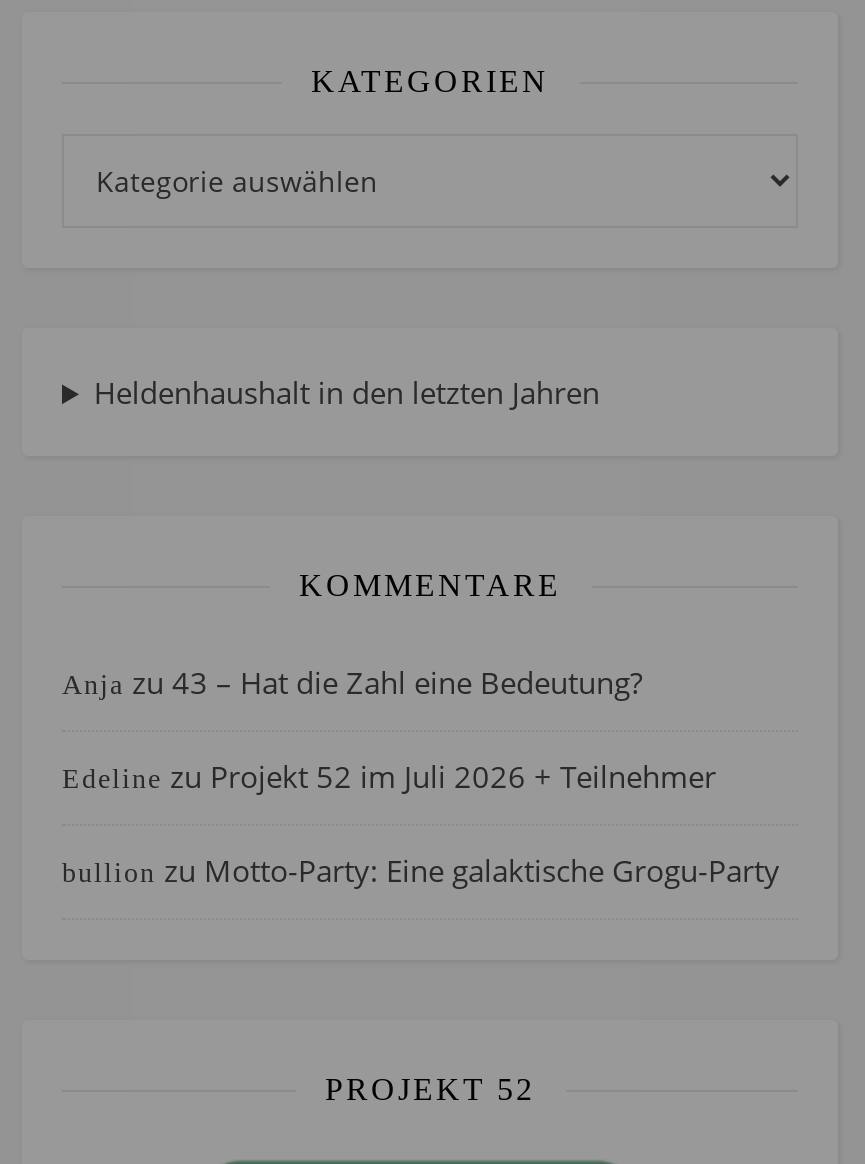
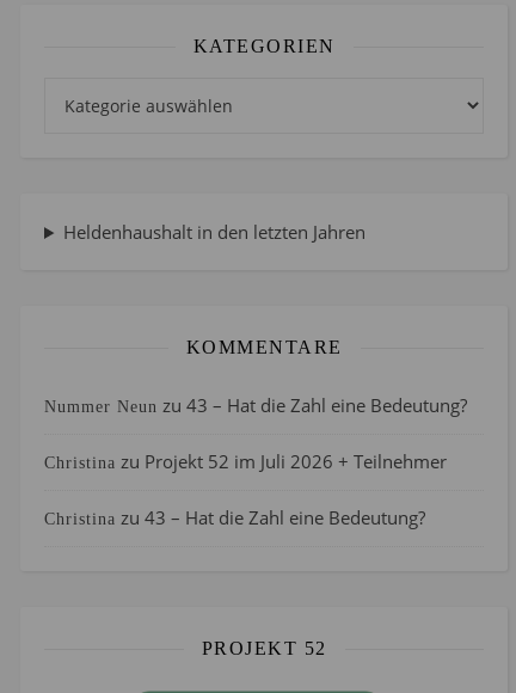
- Anja zu 43 – Hat die Zahl eine Bedeutung?
+ Nummer Neun zu 43 – Hat die Zahl eine Bedeutung?

- Edeline zu Projekt 52 im Juli 2026 + Teilnehmer
+ Christina zu Projekt 52 im Juli 2026 + Teilnehmer

- bullion zu Motto-Party: Eine galaktische Grogu-Party
+ Christina zu 43 – Hat die Zahl eine Bedeutung?
